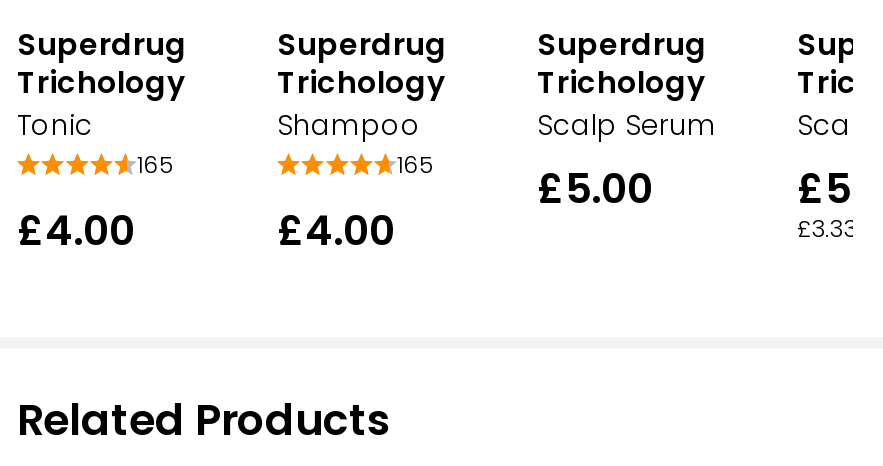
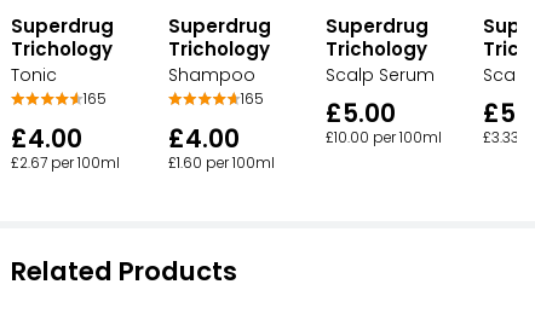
+ £2.67 per 100ml

+ £1.60 per 100ml

+ £10.00 per 100ml
